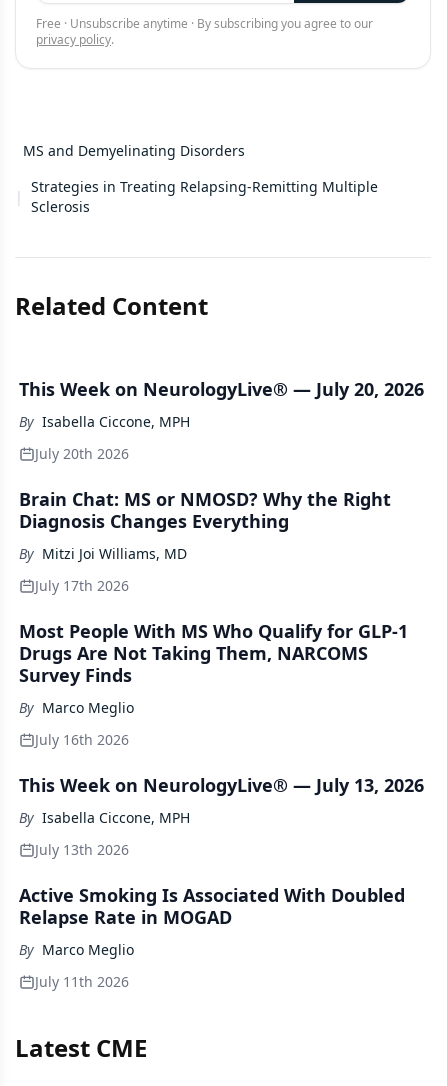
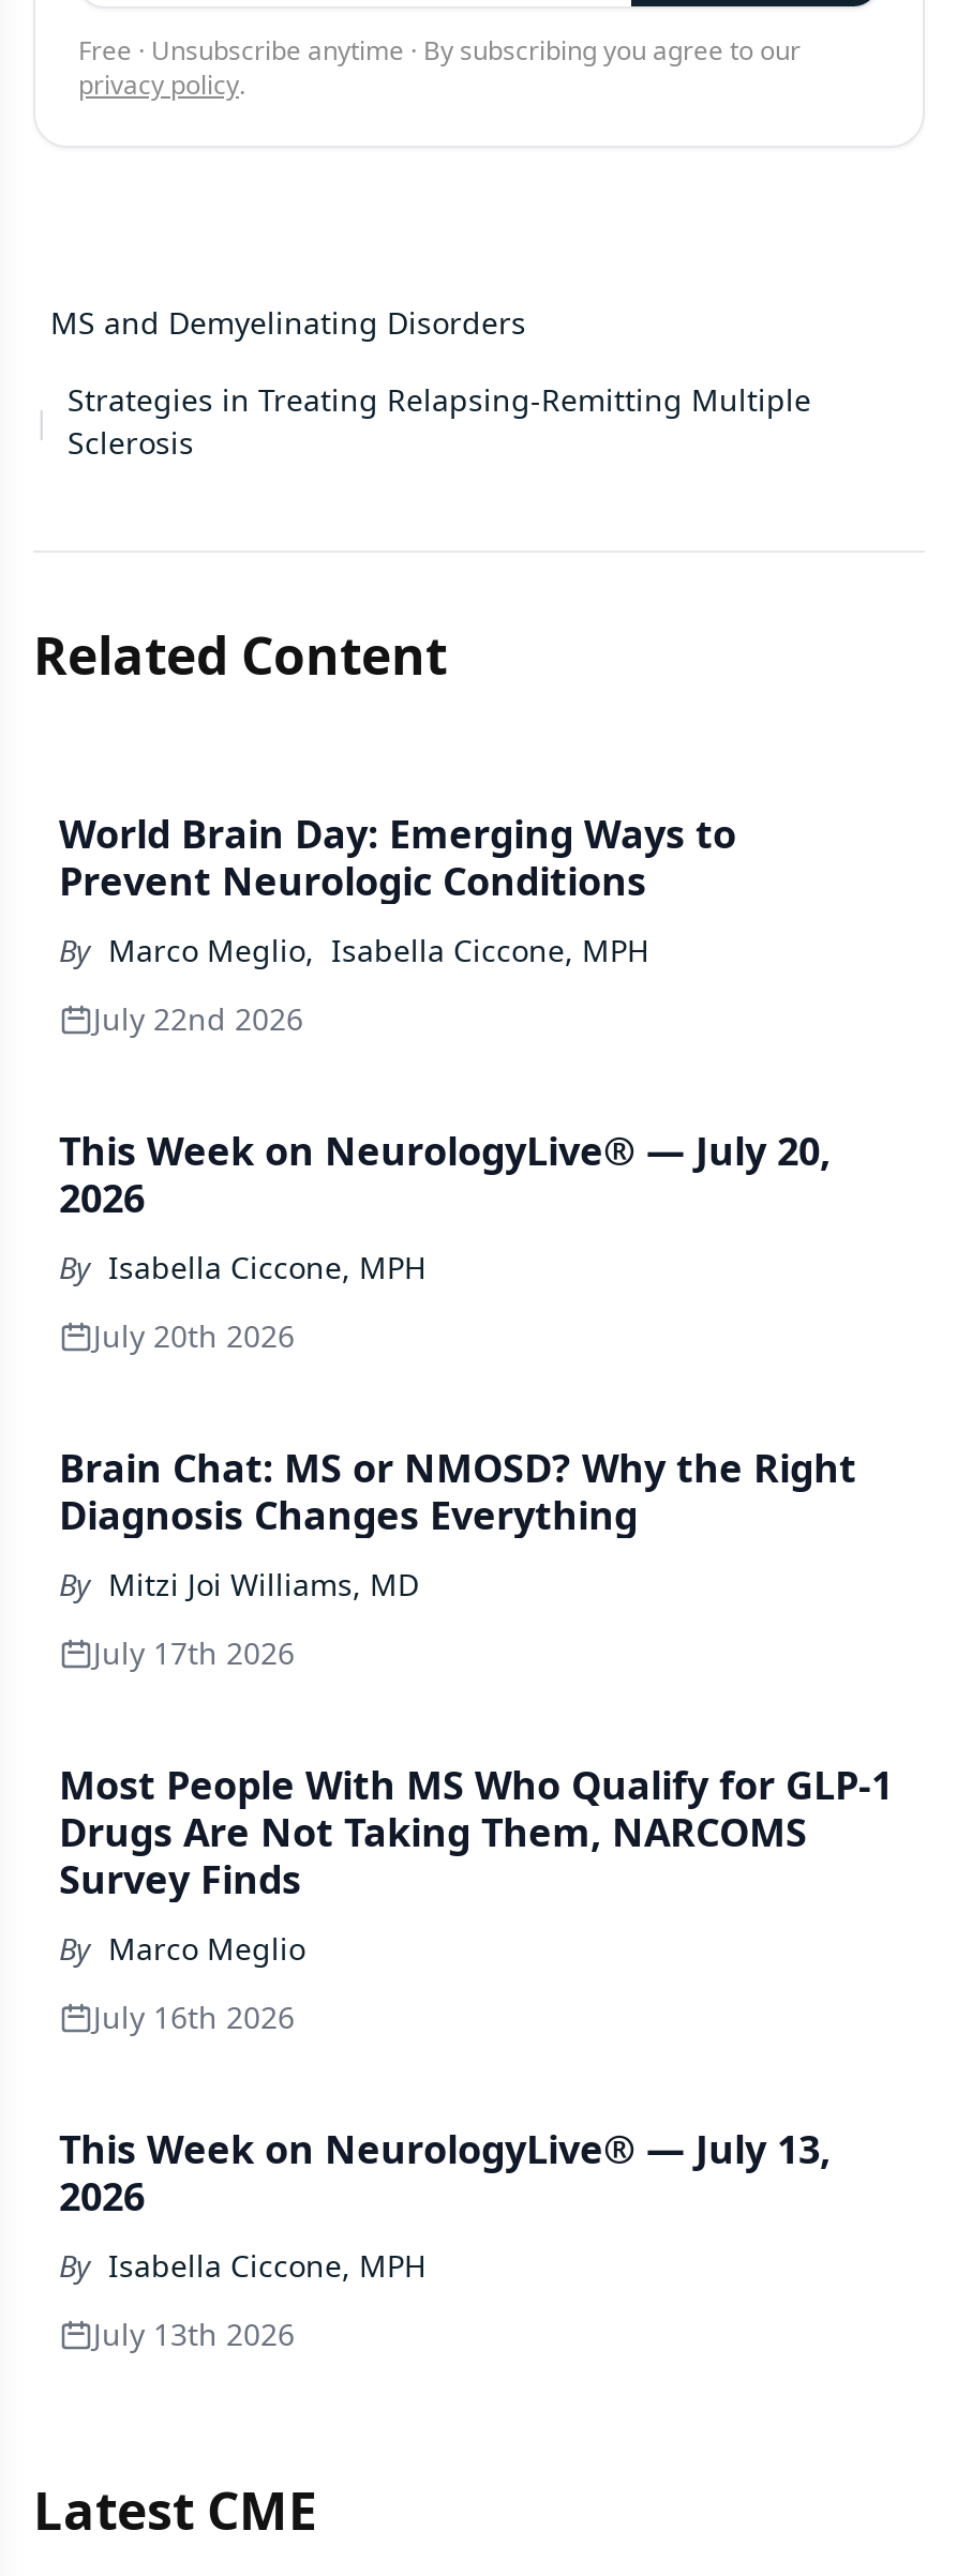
- This Week on NeurologyLive® — July 20, 2026
+ World Brain Day: Emerging Ways to
+ Prevent Neurologic Conditions
+ By Marco Meglio, Isabella Ciccone, MPH
+ July 22nd 2026
+ This Week on NeurologyLive® — July 20,
+ 2026

moved down: By Isabella Ciccone, MPH | July 20th 2026

moved down: Brain Chat: MS or NMOSD? Why the Right | Diagnosis Changes Everything | By Mitzi Joi Williams, MD | July 17th 2026

moved down: Most People With MS Who Qualify for GLP-1 | Drugs Are Not Taking Them, NARCOMS | Survey Finds | By Marco Meglio | July 16th 2026

moved down: By Isabella Ciccone, MPH | July 13th 2026

- Active Smoking Is Associated With Doubled
- Relapse Rate in MOGAD
- By Marco Meglio
- July 11th 2026
